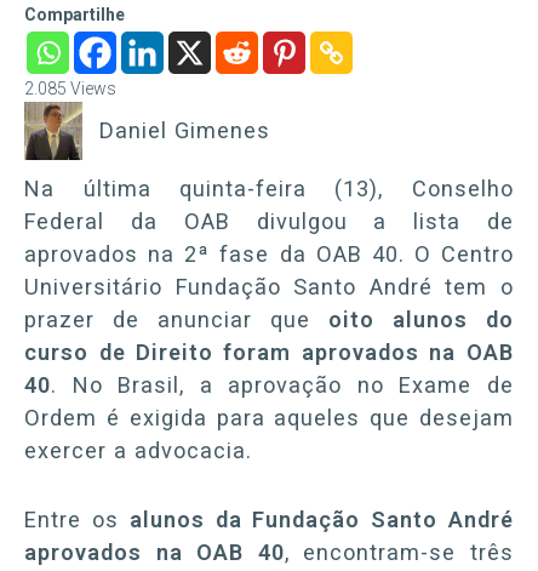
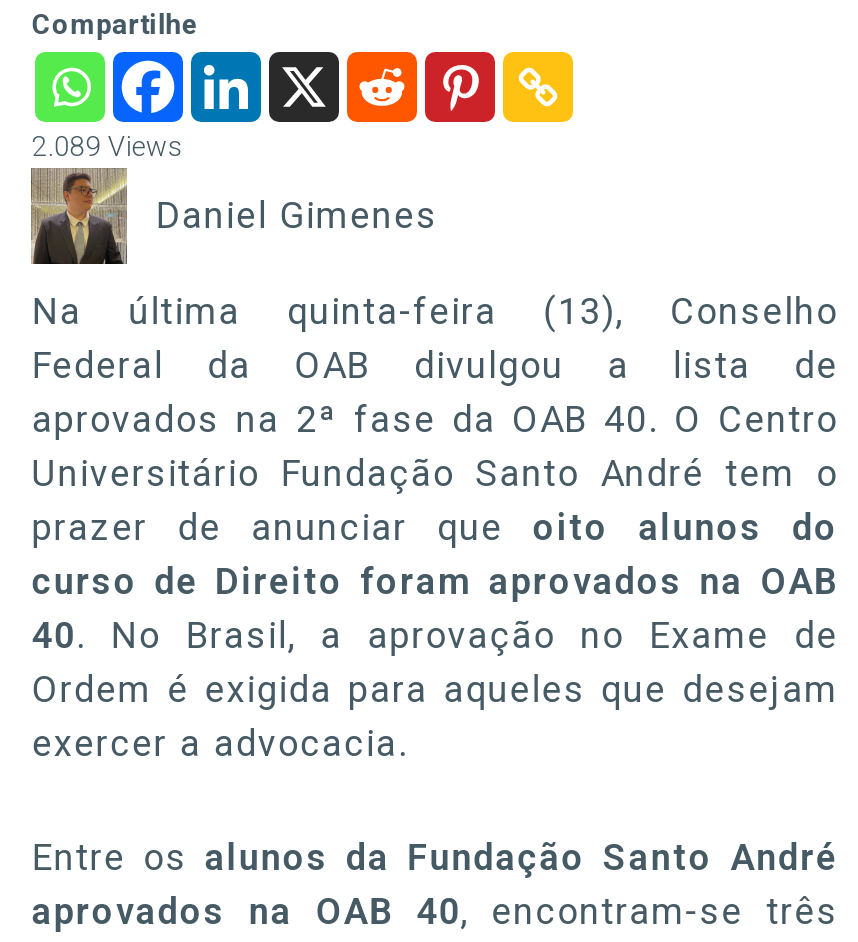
- 2.085 Views
+ 2.089 Views
